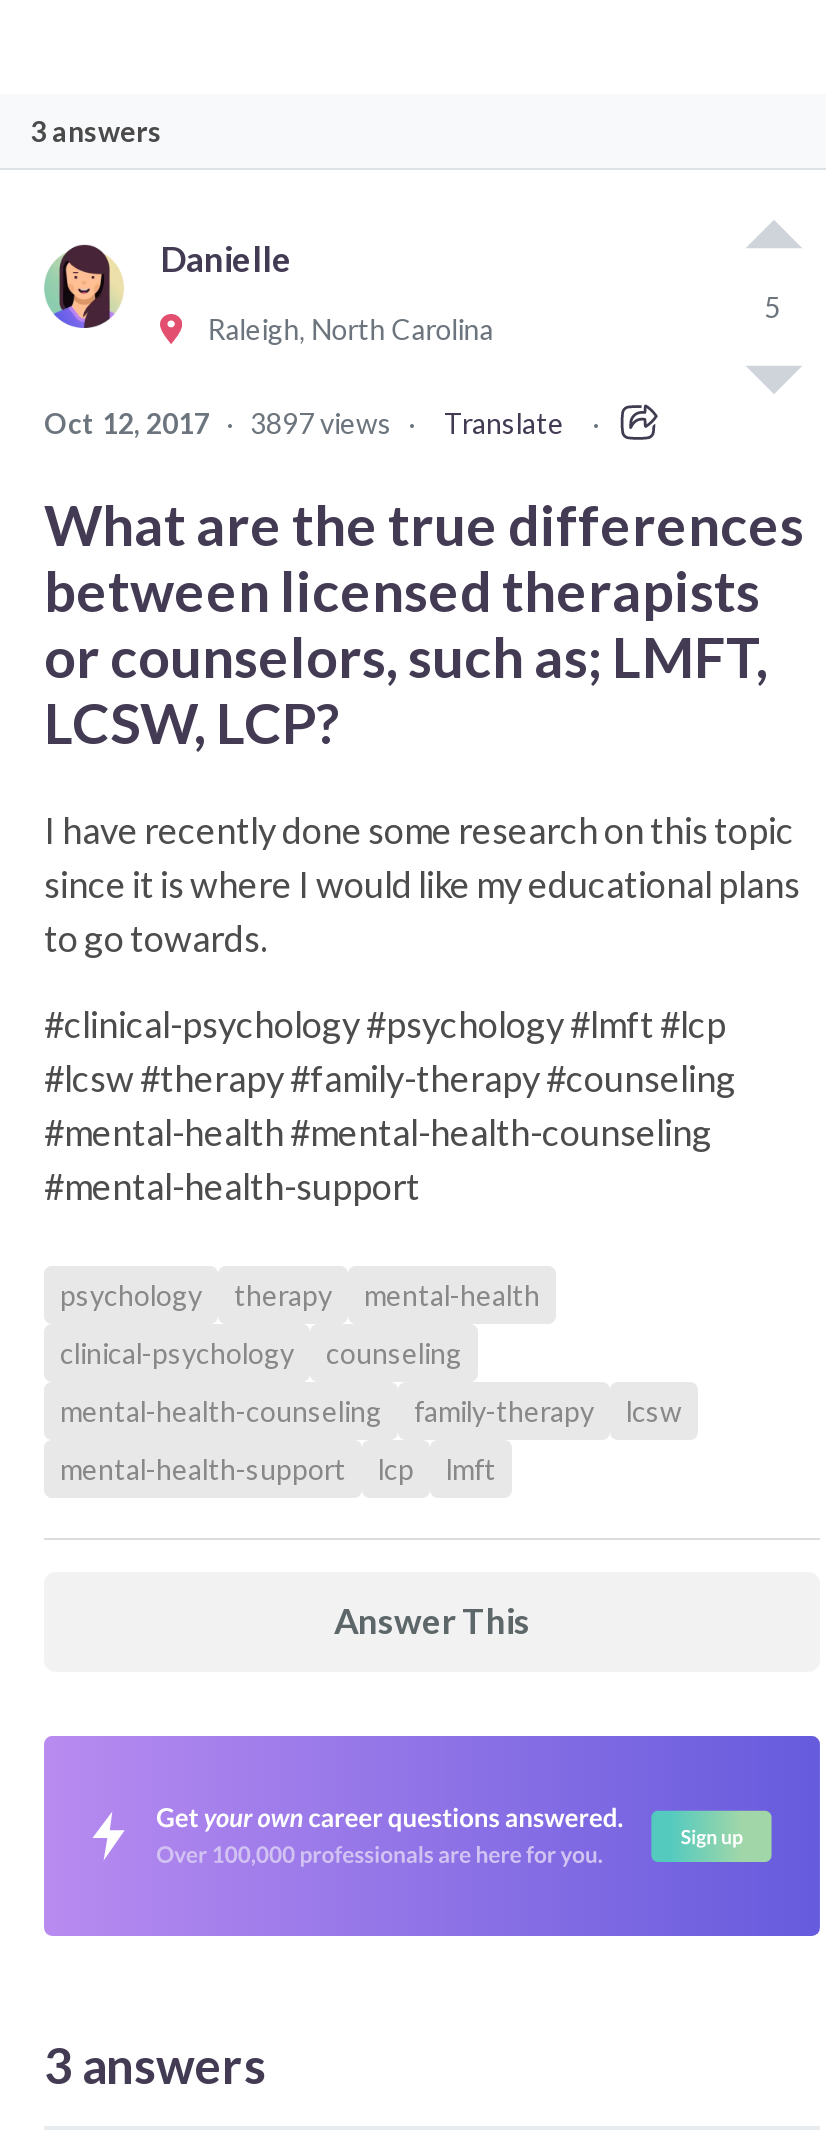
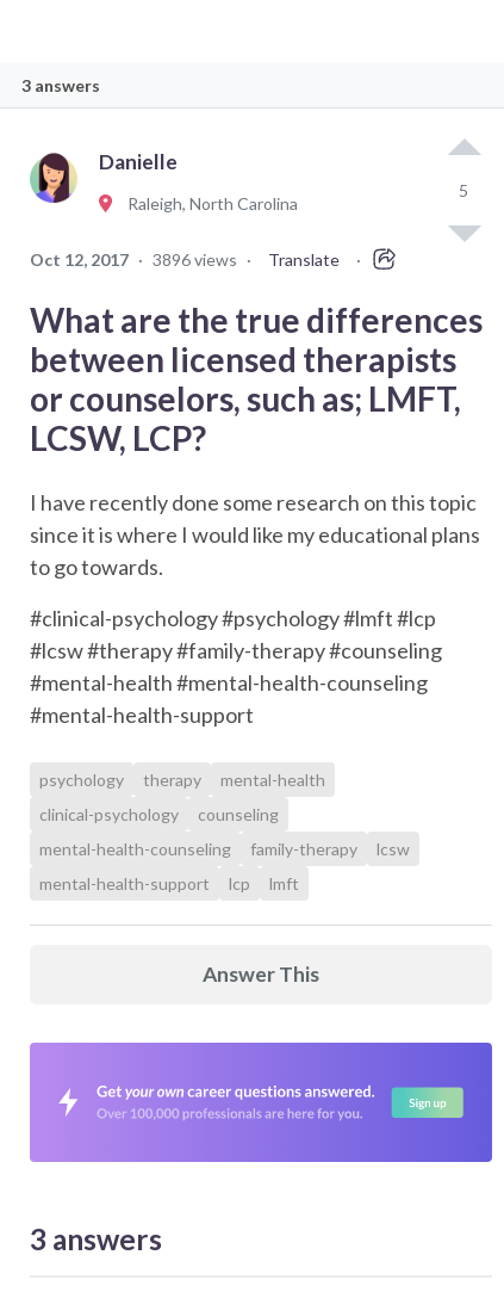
- Oct 12, 2017 · 3897 views ·
+ Oct 12, 2017 · 3896 views ·
